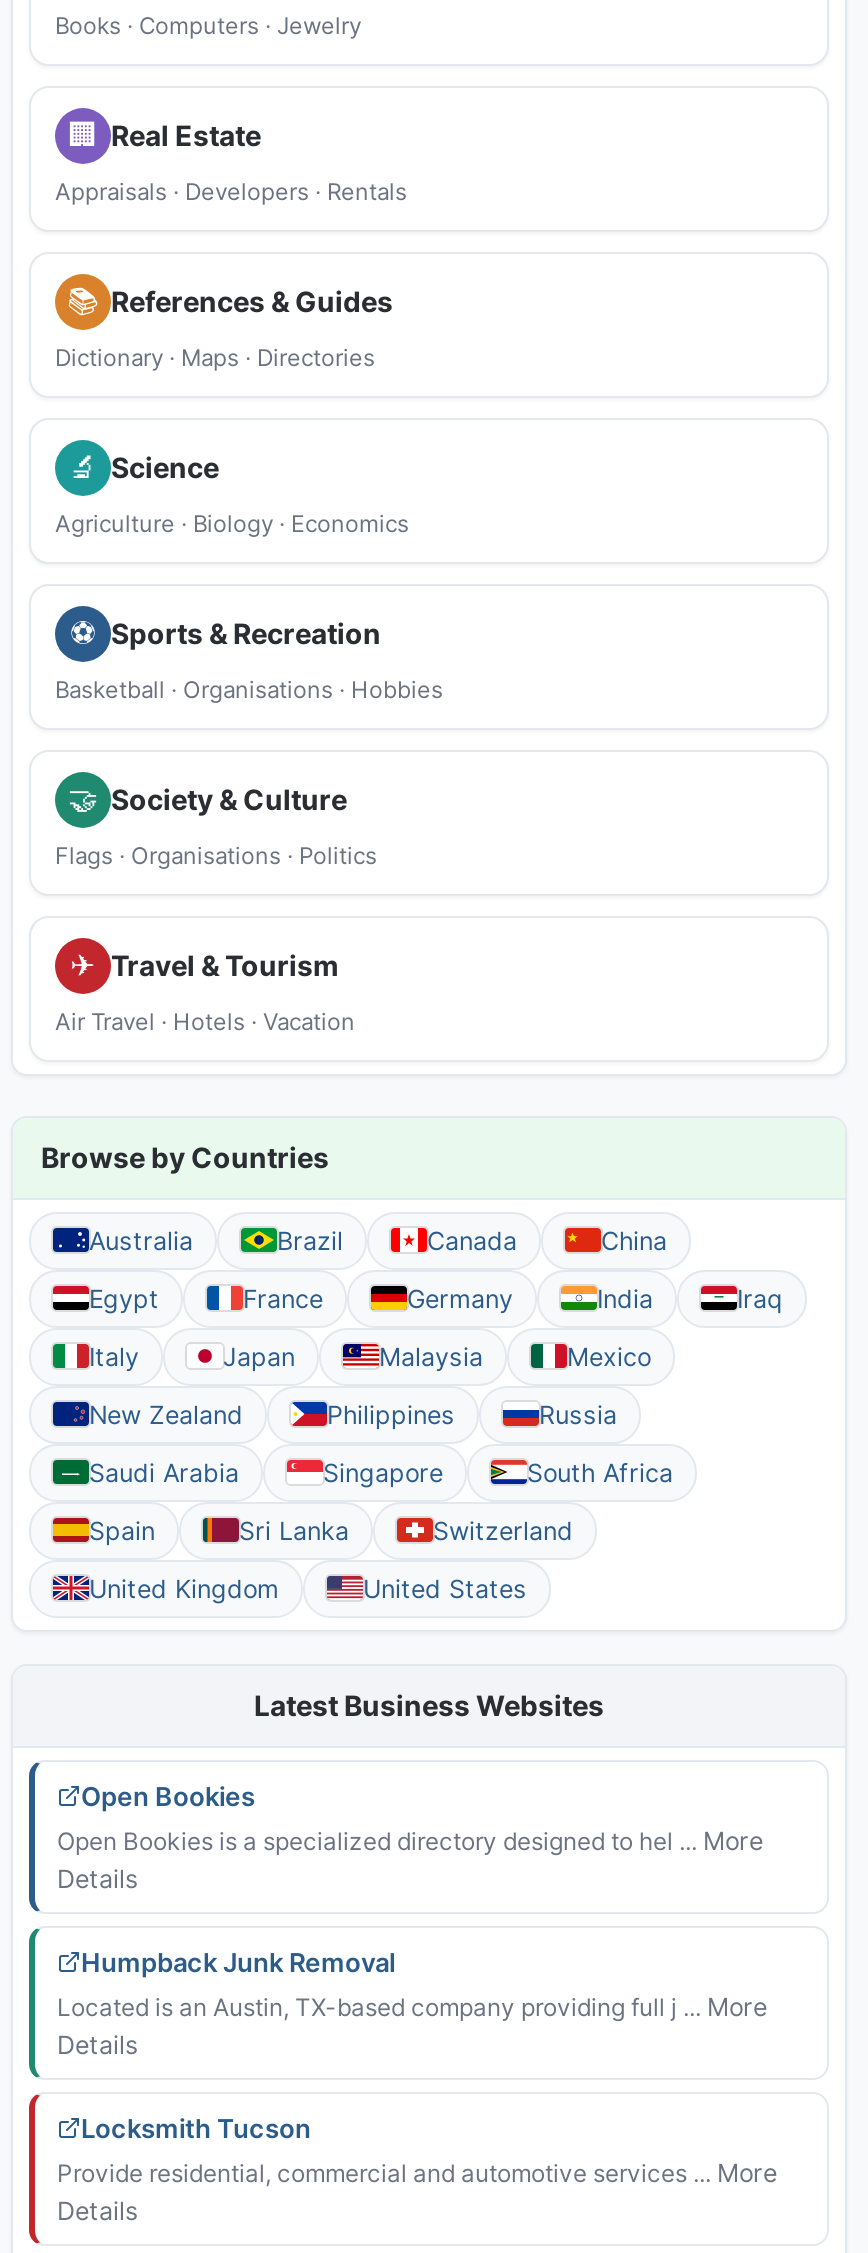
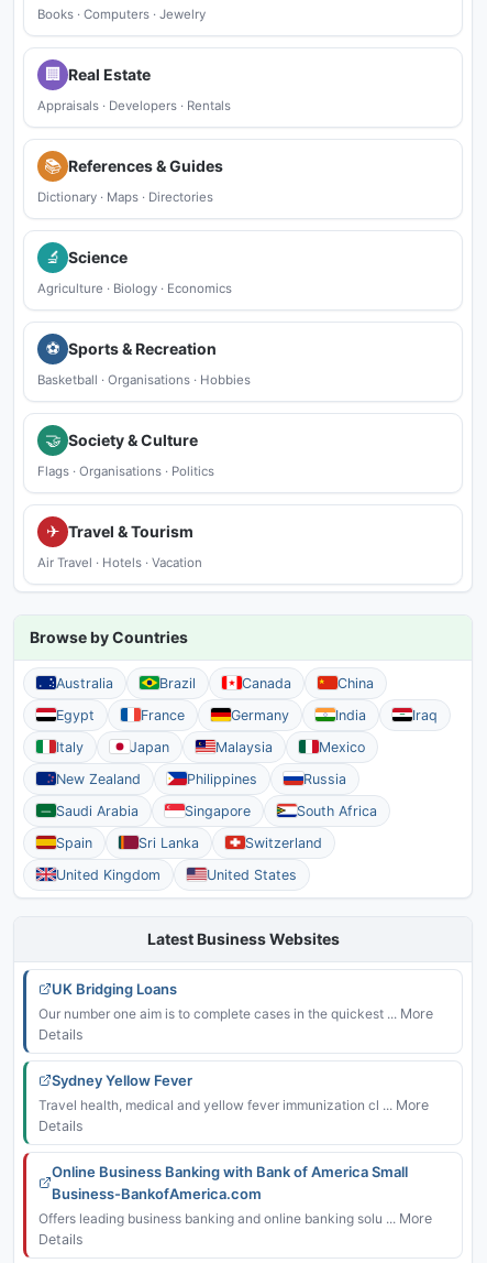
- Open Bookies
- Open Bookies is a specialized directory designed to hel ... More
+ UK Bridging Loans
+ Our number one aim is to complete cases in the quickest ... More

- Humpback Junk Removal
- Located is an Austin, TX-based company providing full j ... More
+ Sydney Yellow Fever
+ Travel health, medical and yellow fever immunization cl ... More

- Locksmith Tucson
- Provide residential, commercial and automotive services ... More
+ Online Business Banking with Bank of America Small
+ Business-BankofAmerica.com
+ Offers leading business banking and online banking solu ... More
